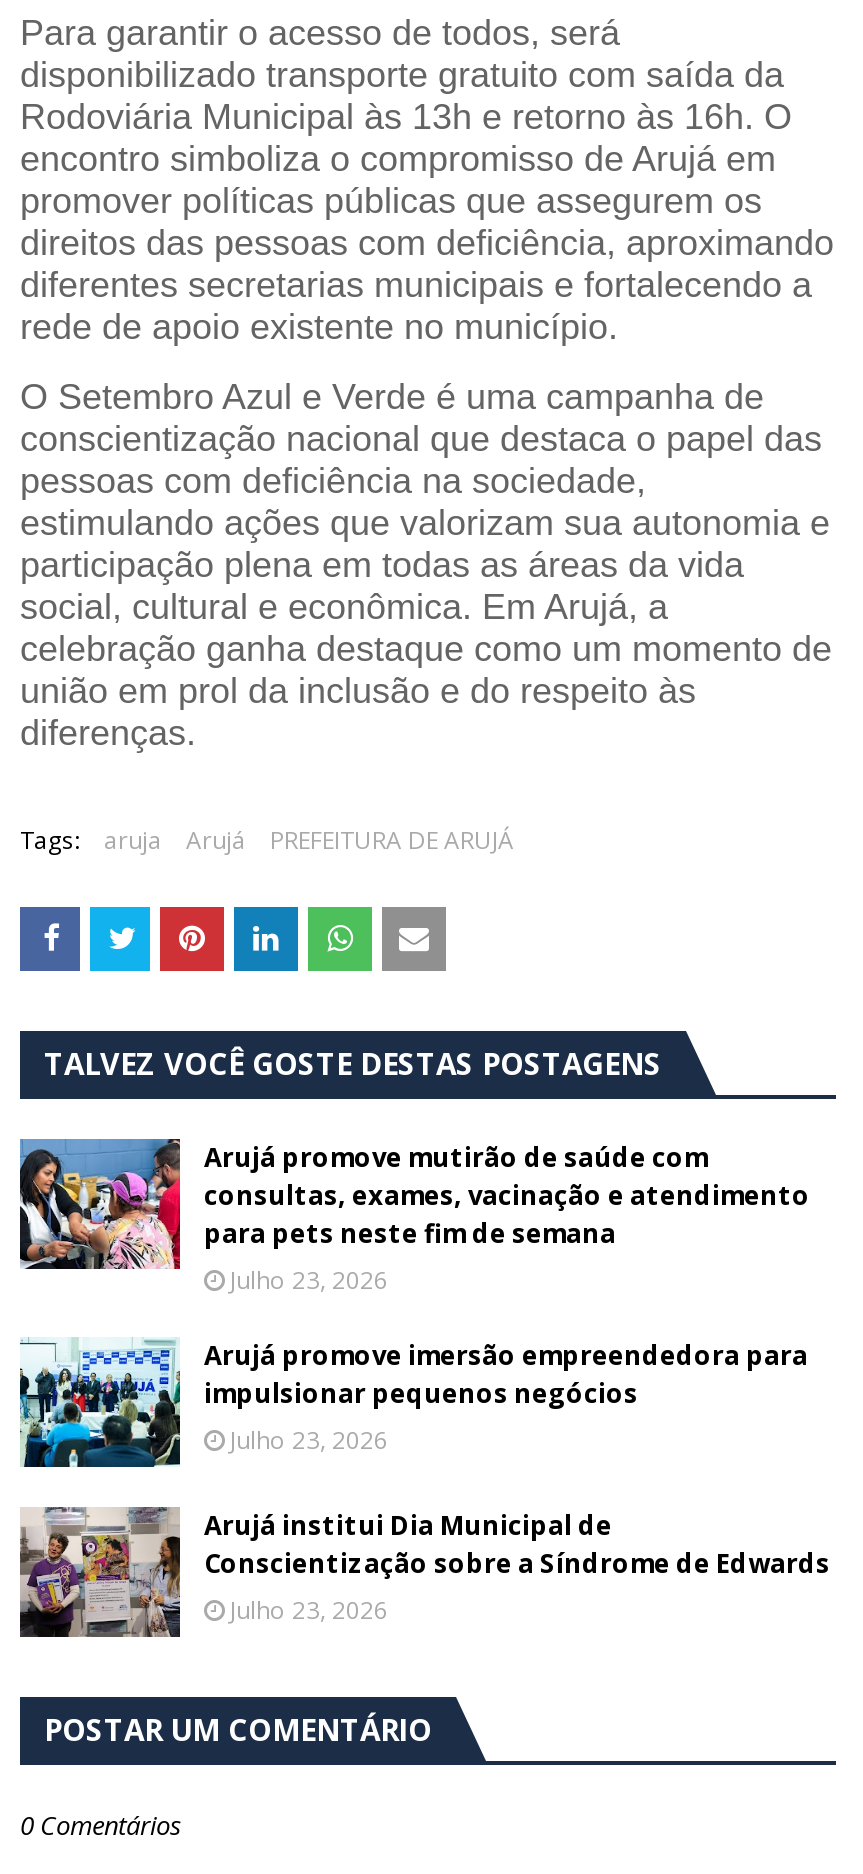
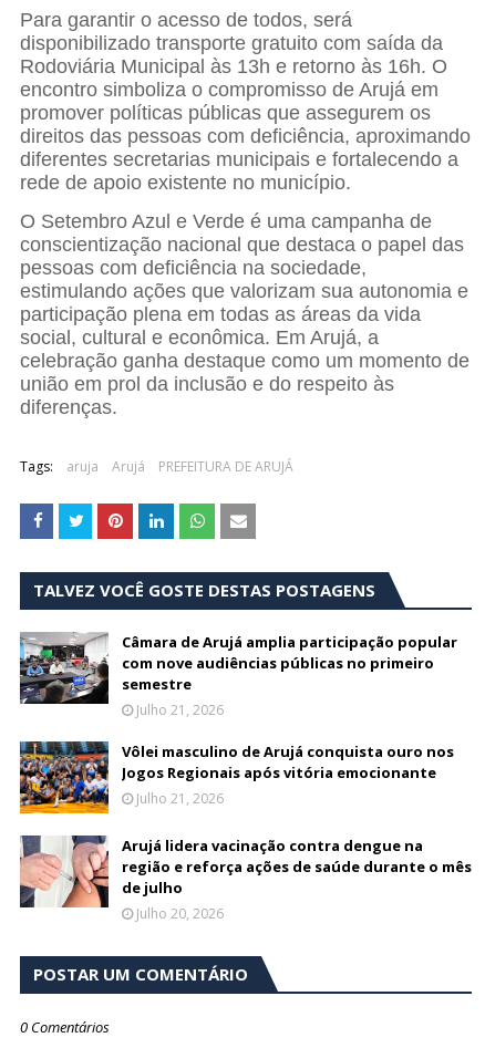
- [image]
- Arujá promove mutirão de saúde com
- consultas, exames, vacinação e atendimento
- para pets neste fim de semana
- Julho 23, 2026
+ [image]
+ Câmara de Arujá amplia participação popular
+ com nove audiências públicas no primeiro
+ semestre
+ Julho 21, 2026

- [image]
- Arujá promove imersão empreendedora para
- impulsionar pequenos negócios
- Julho 23, 2026
+ [image]
+ Vôlei masculino de Arujá conquista ouro nos
+ Jogos Regionais após vitória emocionante
+ Julho 21, 2026

- [image]
- Arujá institui Dia Municipal de
- Conscientização sobre a Síndrome de Edwards
- Julho 23, 2026
+ [image]
+ Arujá lidera vacinação contra dengue na
+ região e reforça ações de saúde durante o mês
+ de julho
+ Julho 20, 2026
